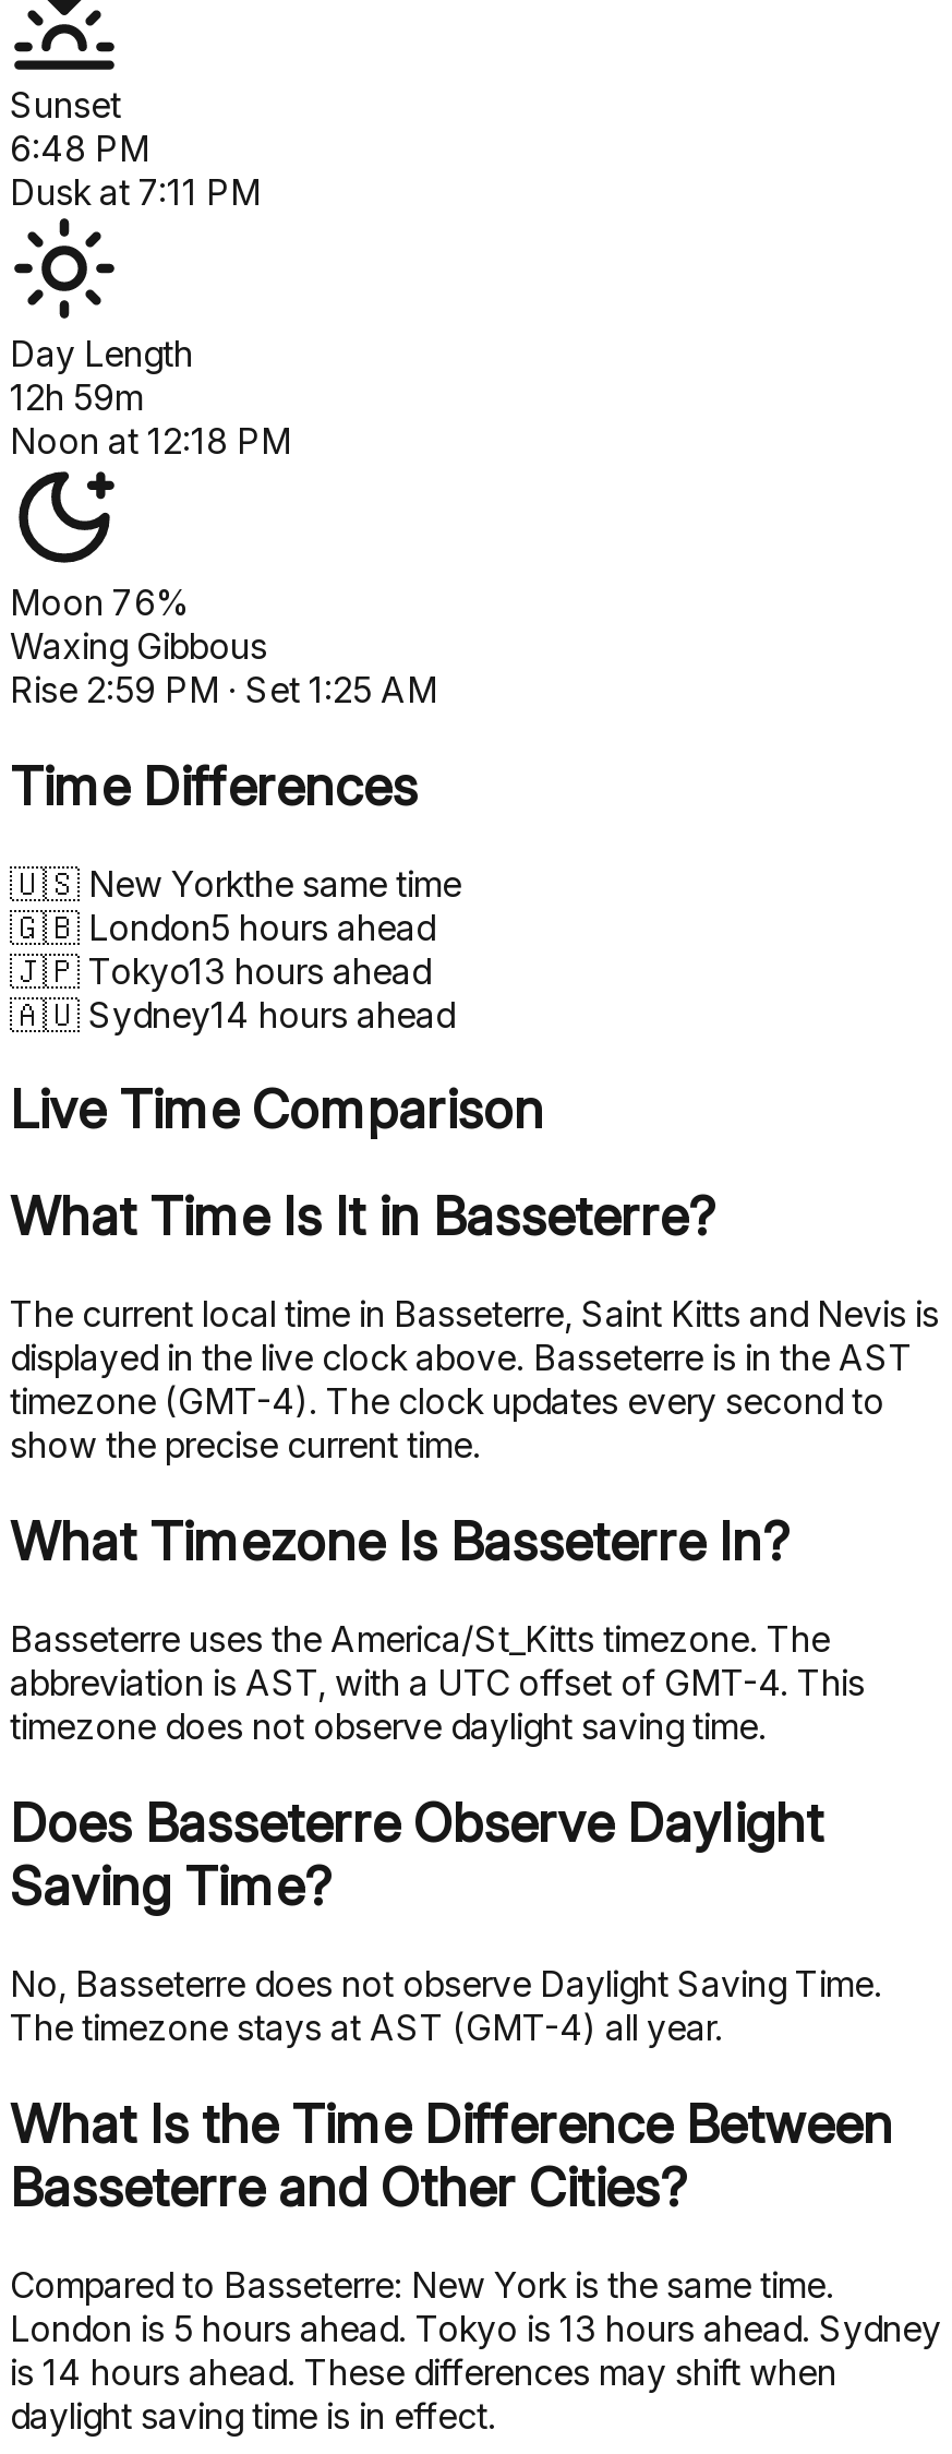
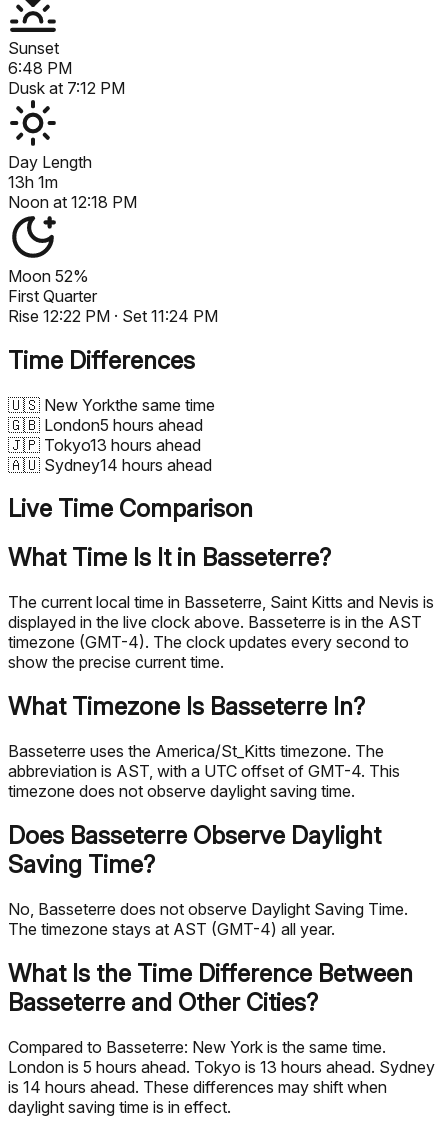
- Dusk at 7:11 PM
+ Dusk at 7:12 PM

- 12h 59m
+ 13h 1m

- Moon 76%
- Waxing Gibbous
- Rise 2:59 PM · Set 1:25 AM
+ Moon 52%
+ First Quarter
+ Rise 12:22 PM · Set 11:24 PM
